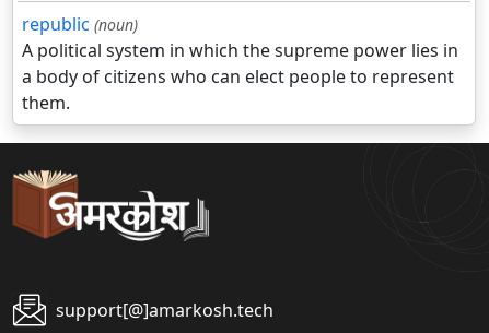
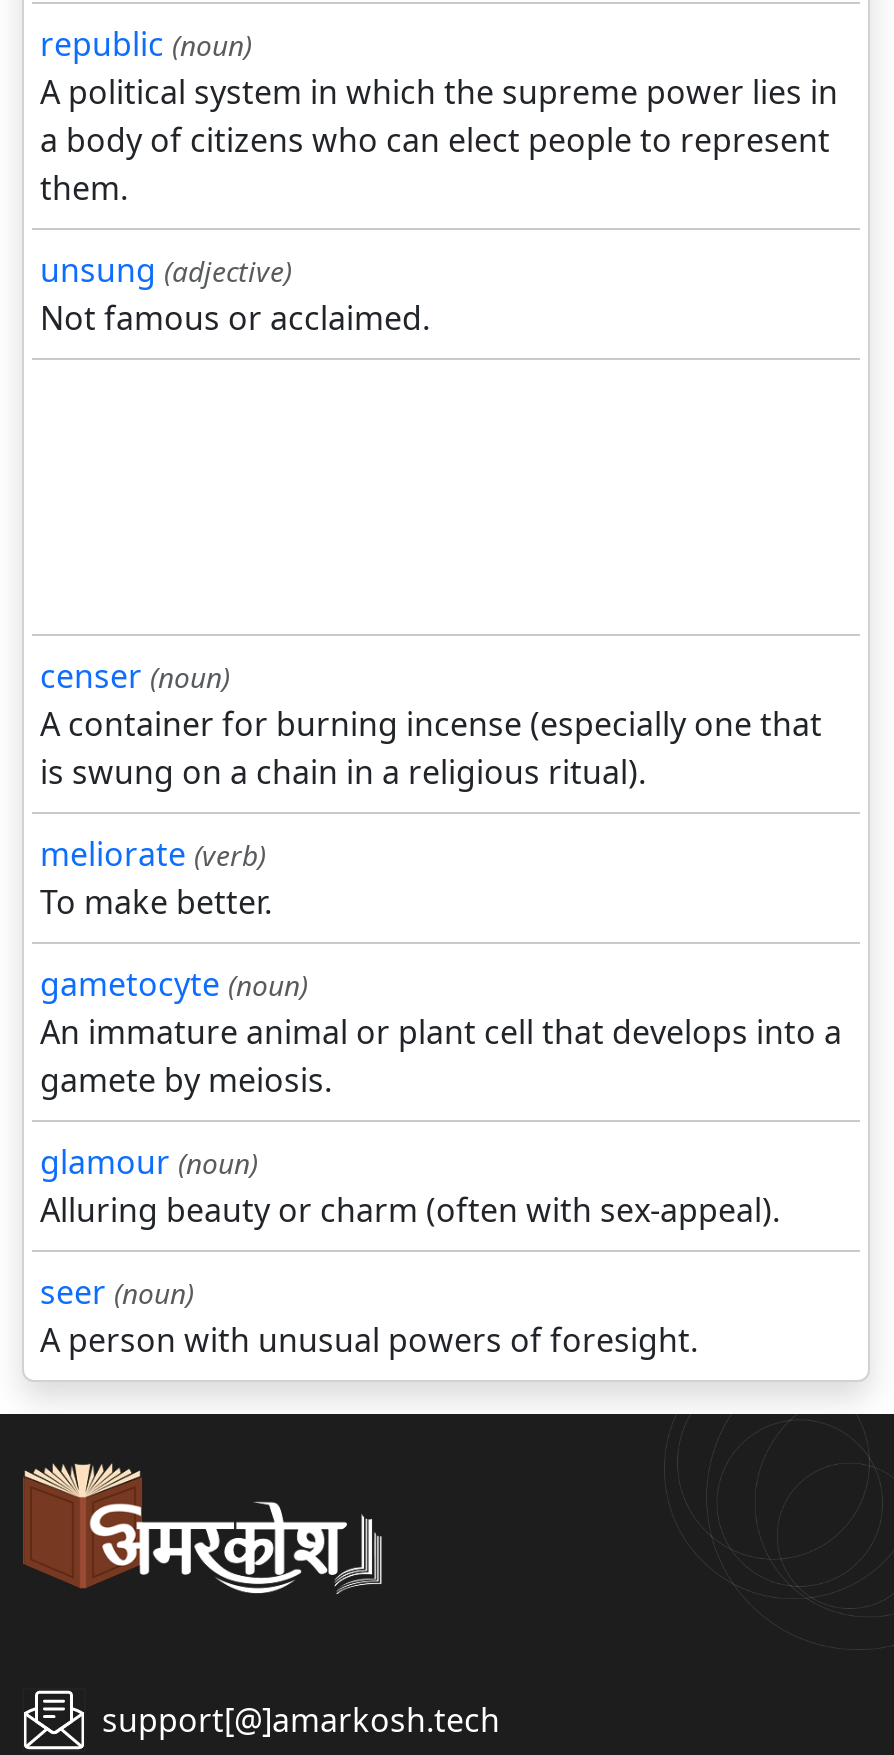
+ unsung (adjective)
+ Not famous or acclaimed.

+ censer (noun)
+ A container for burning incense (especially one that
+ is swung on a chain in a religious ritual).
+ meliorate (verb)
+ To make better.
+ gametocyte (noun)
+ An immature animal or plant cell that develops into a
+ gamete by meiosis.
+ glamour (noun)
+ Alluring beauty or charm (often with sex-appeal).
+ seer (noun)
+ A person with unusual powers of foresight.
